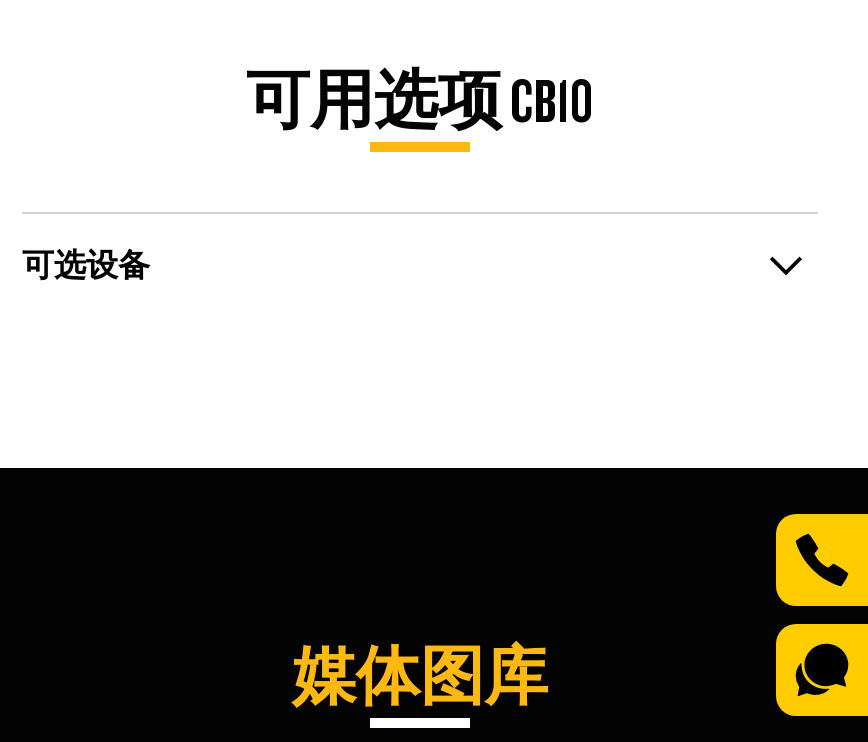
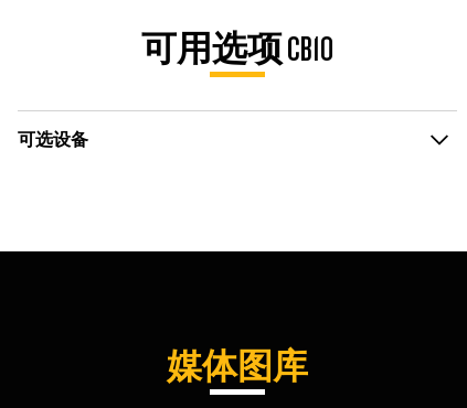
- [image]

- [image]
